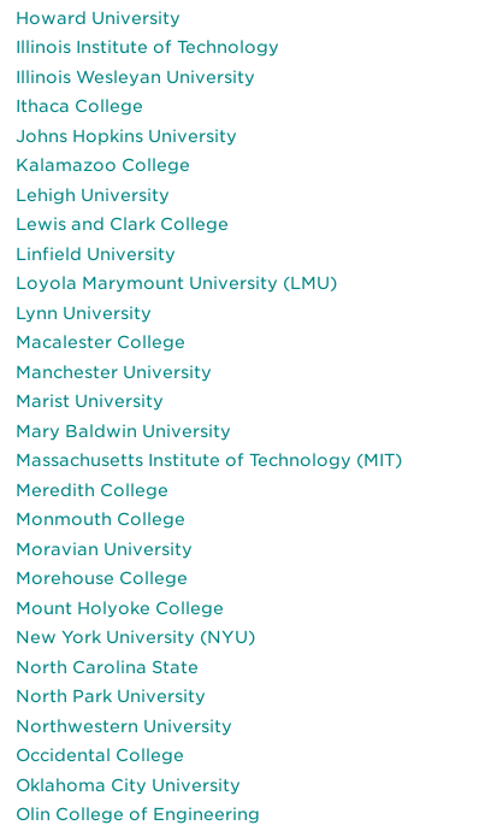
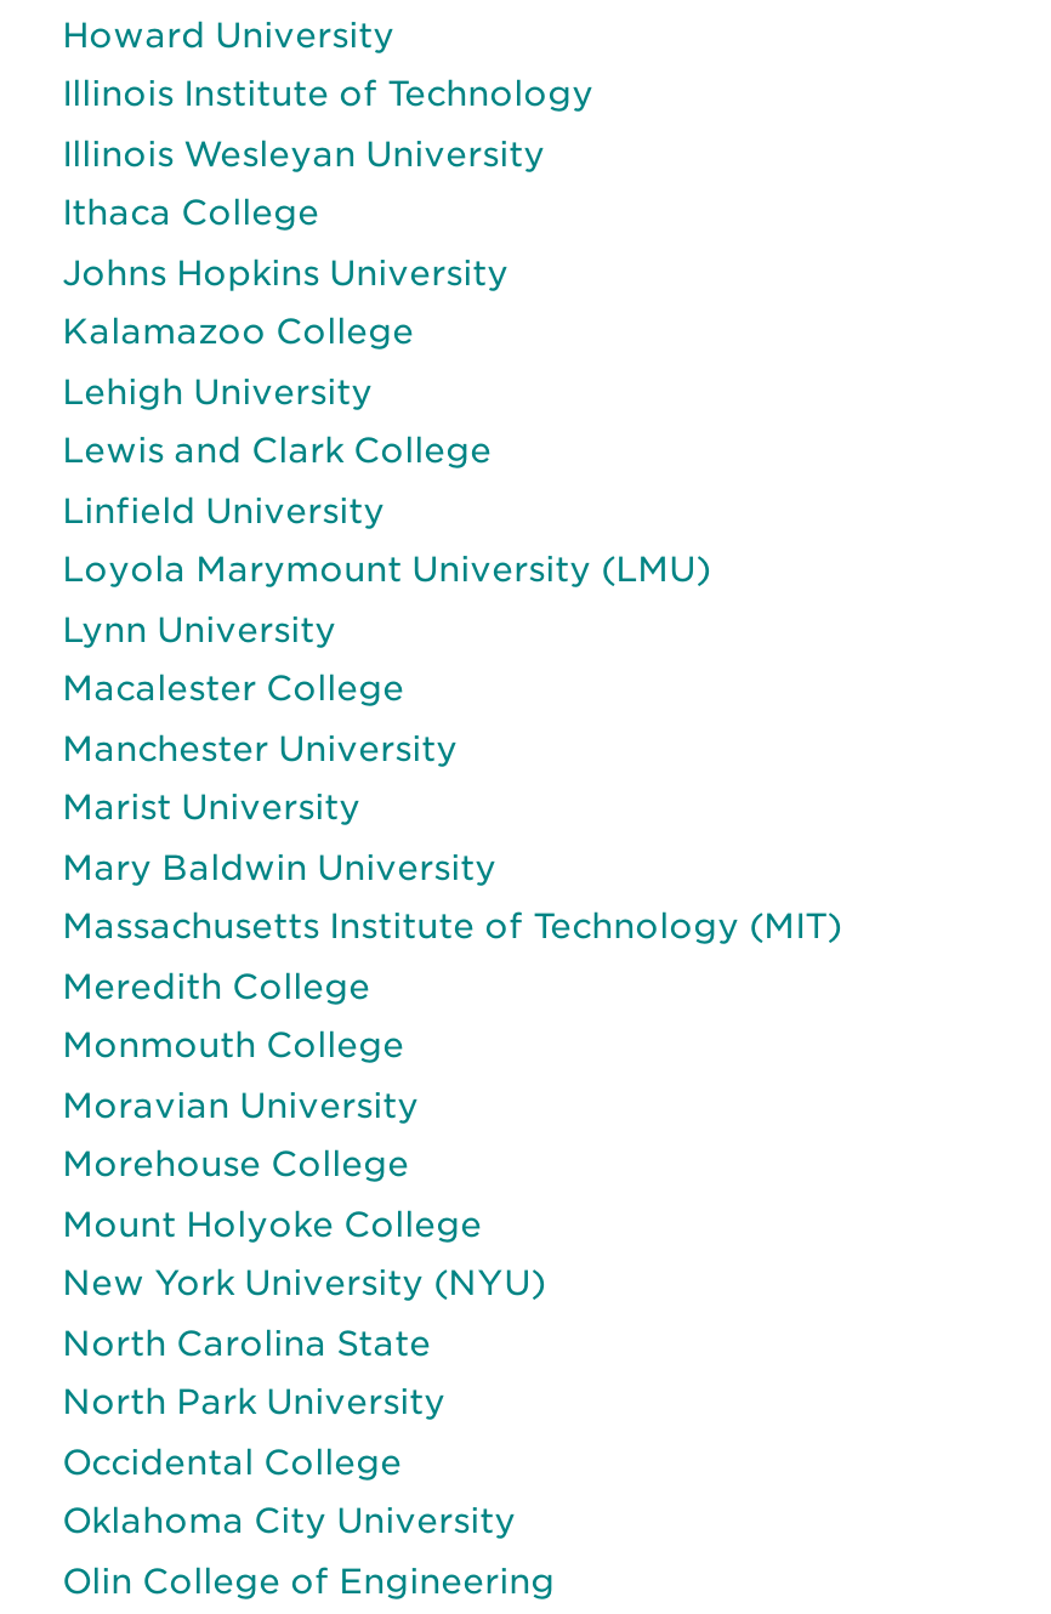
- Northwestern University
